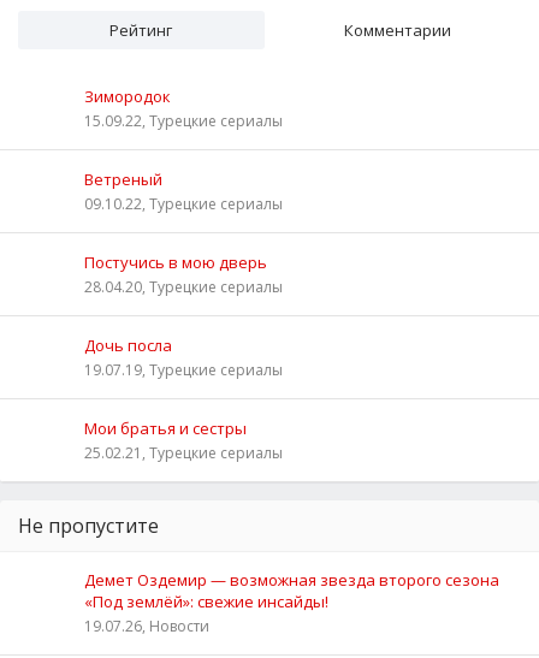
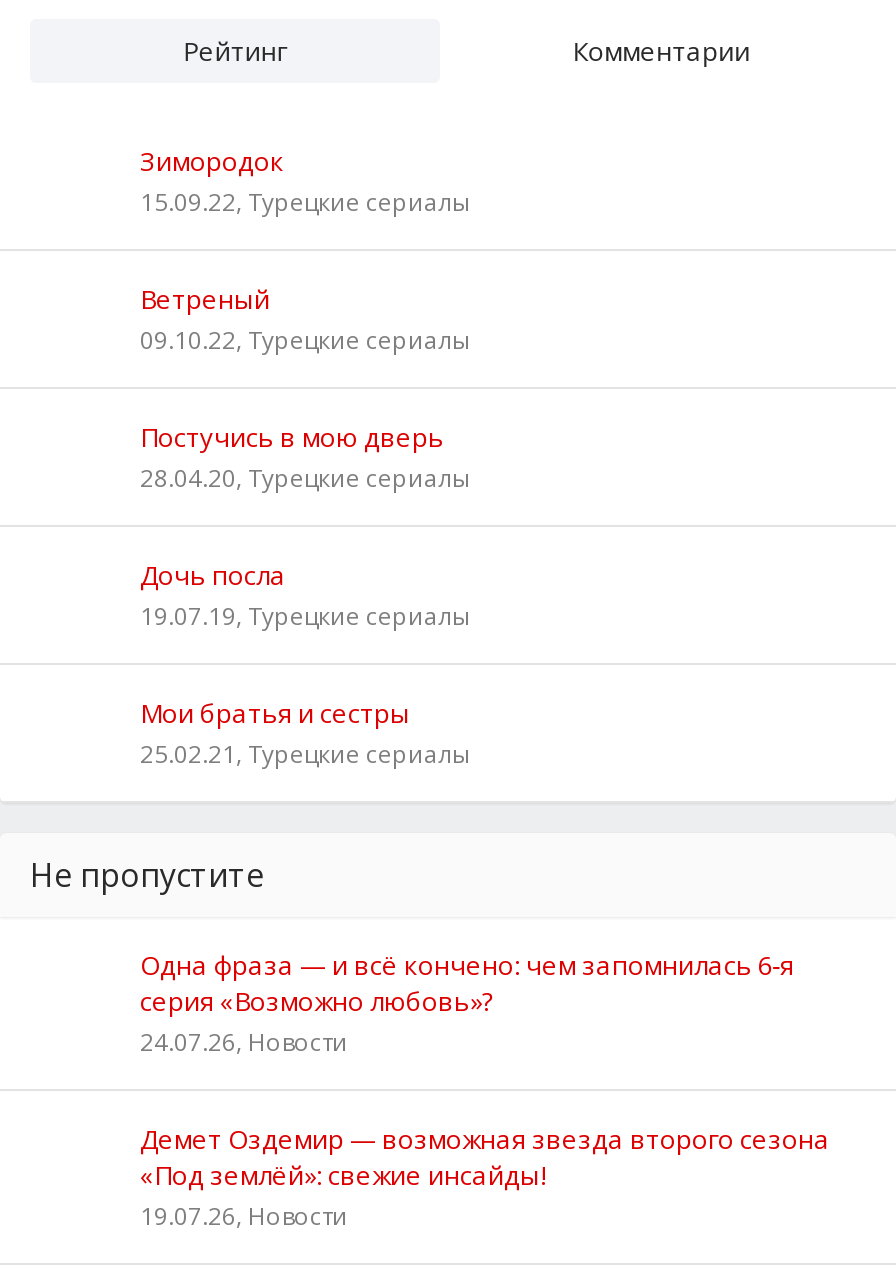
+ Одна фраза — и всё кончено: чем запомнилась 6‑я
+ серия «Возможно любовь»?
+ 24.07.26, Новости
